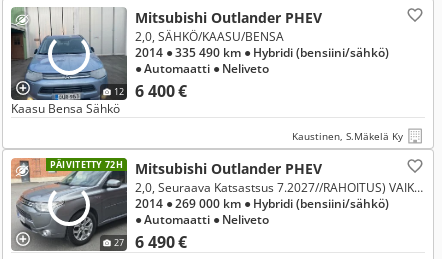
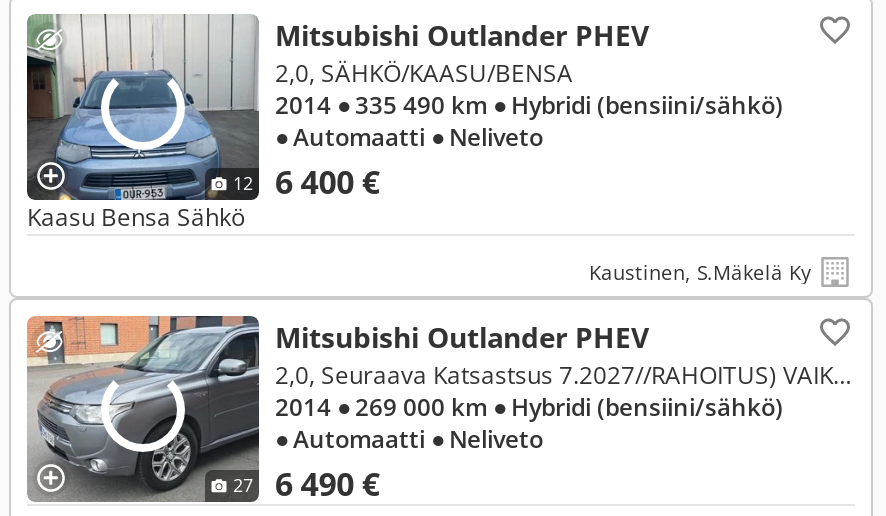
- PÄIVITETTY 72H
